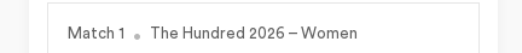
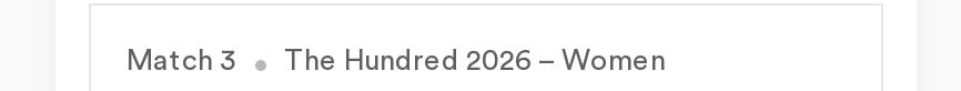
- Match 1 The Hundred 2026 – Women
+ Match 3 The Hundred 2026 – Women
